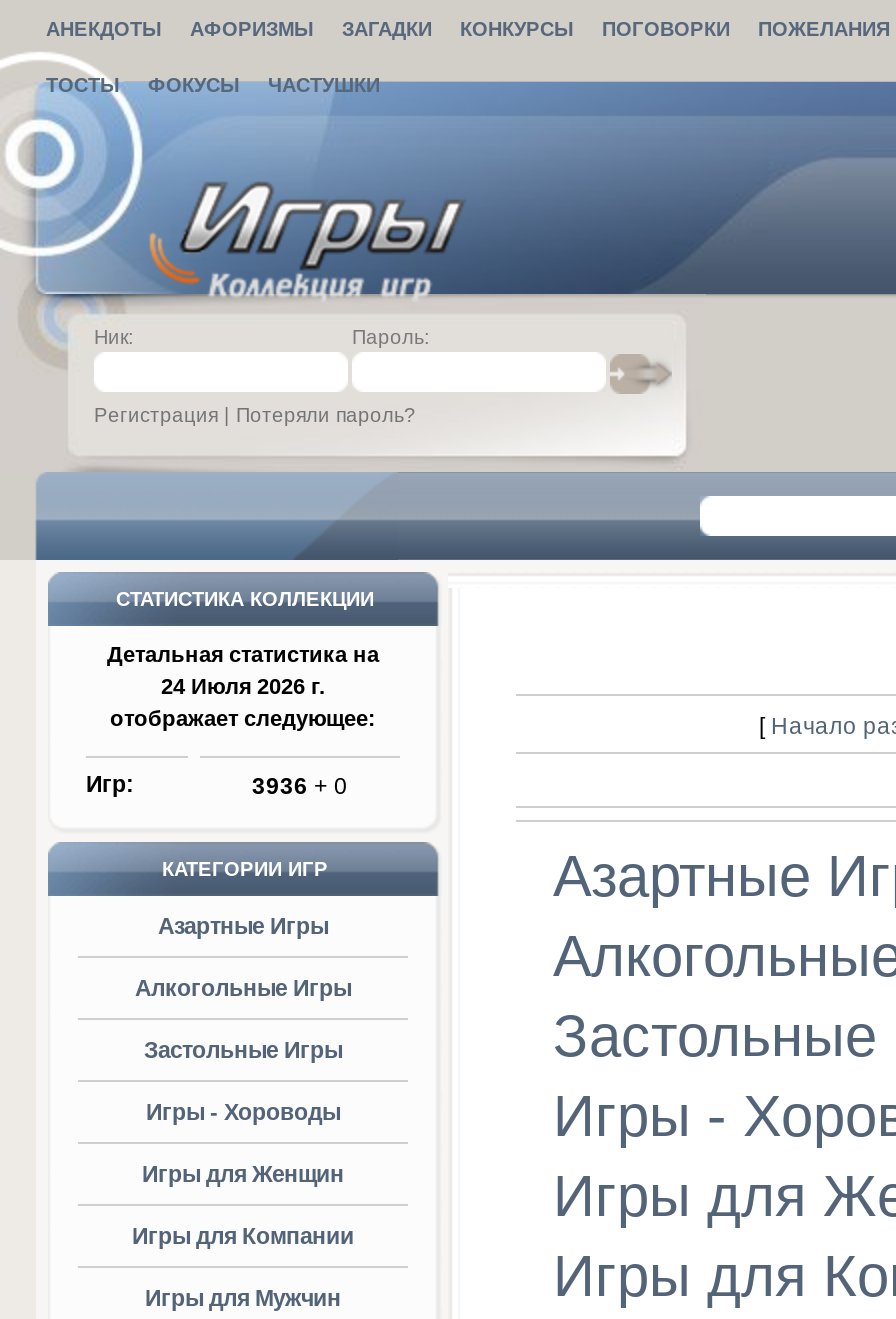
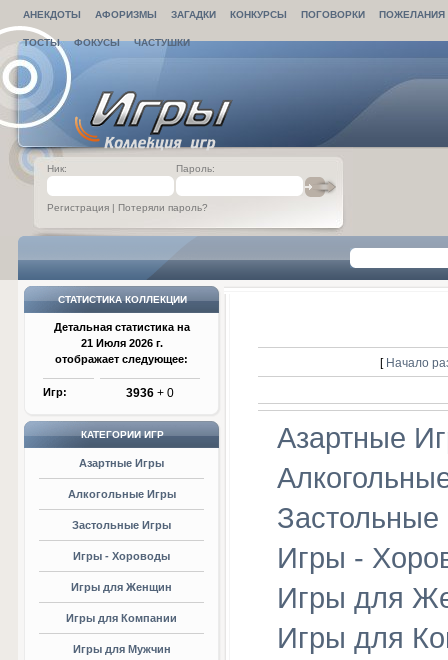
- 24 Июля 2026 г.
+ 21 Июля 2026 г.
